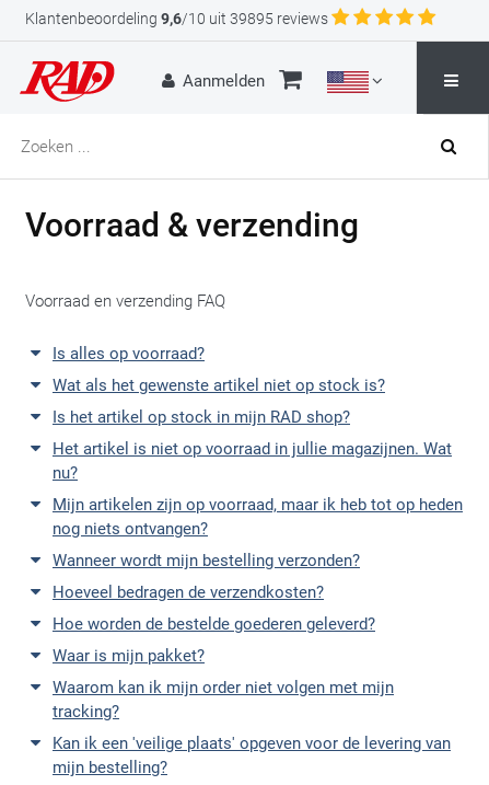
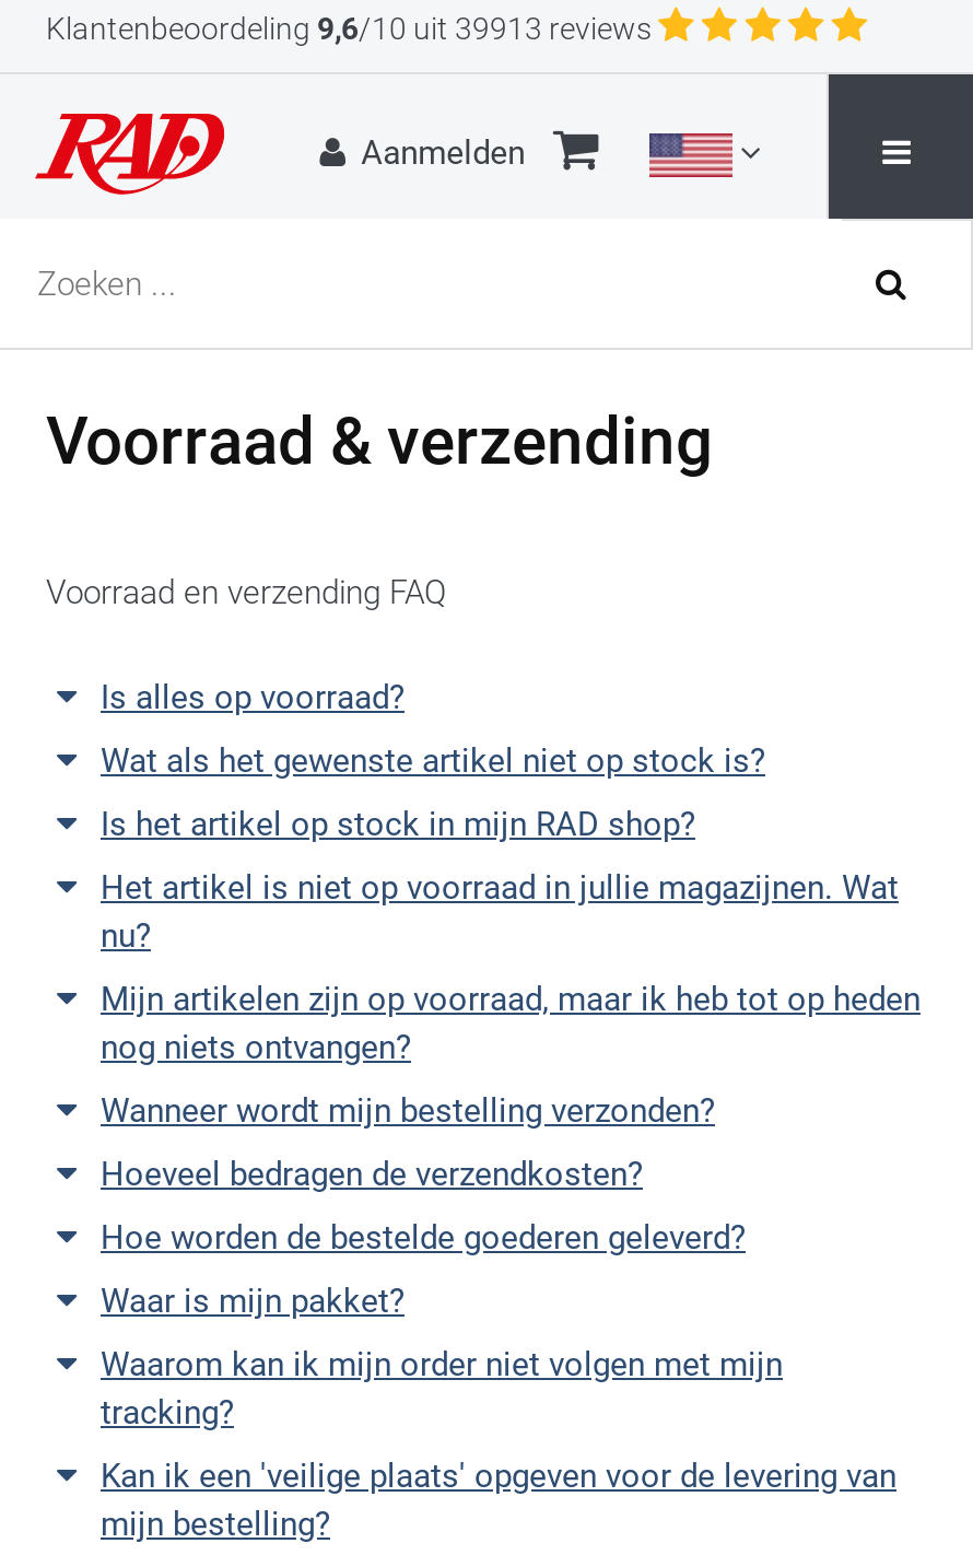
- Klantenbeoordeling 9,6/10 uit 39895 reviews
+ Klantenbeoordeling 9,6/10 uit 39913 reviews
